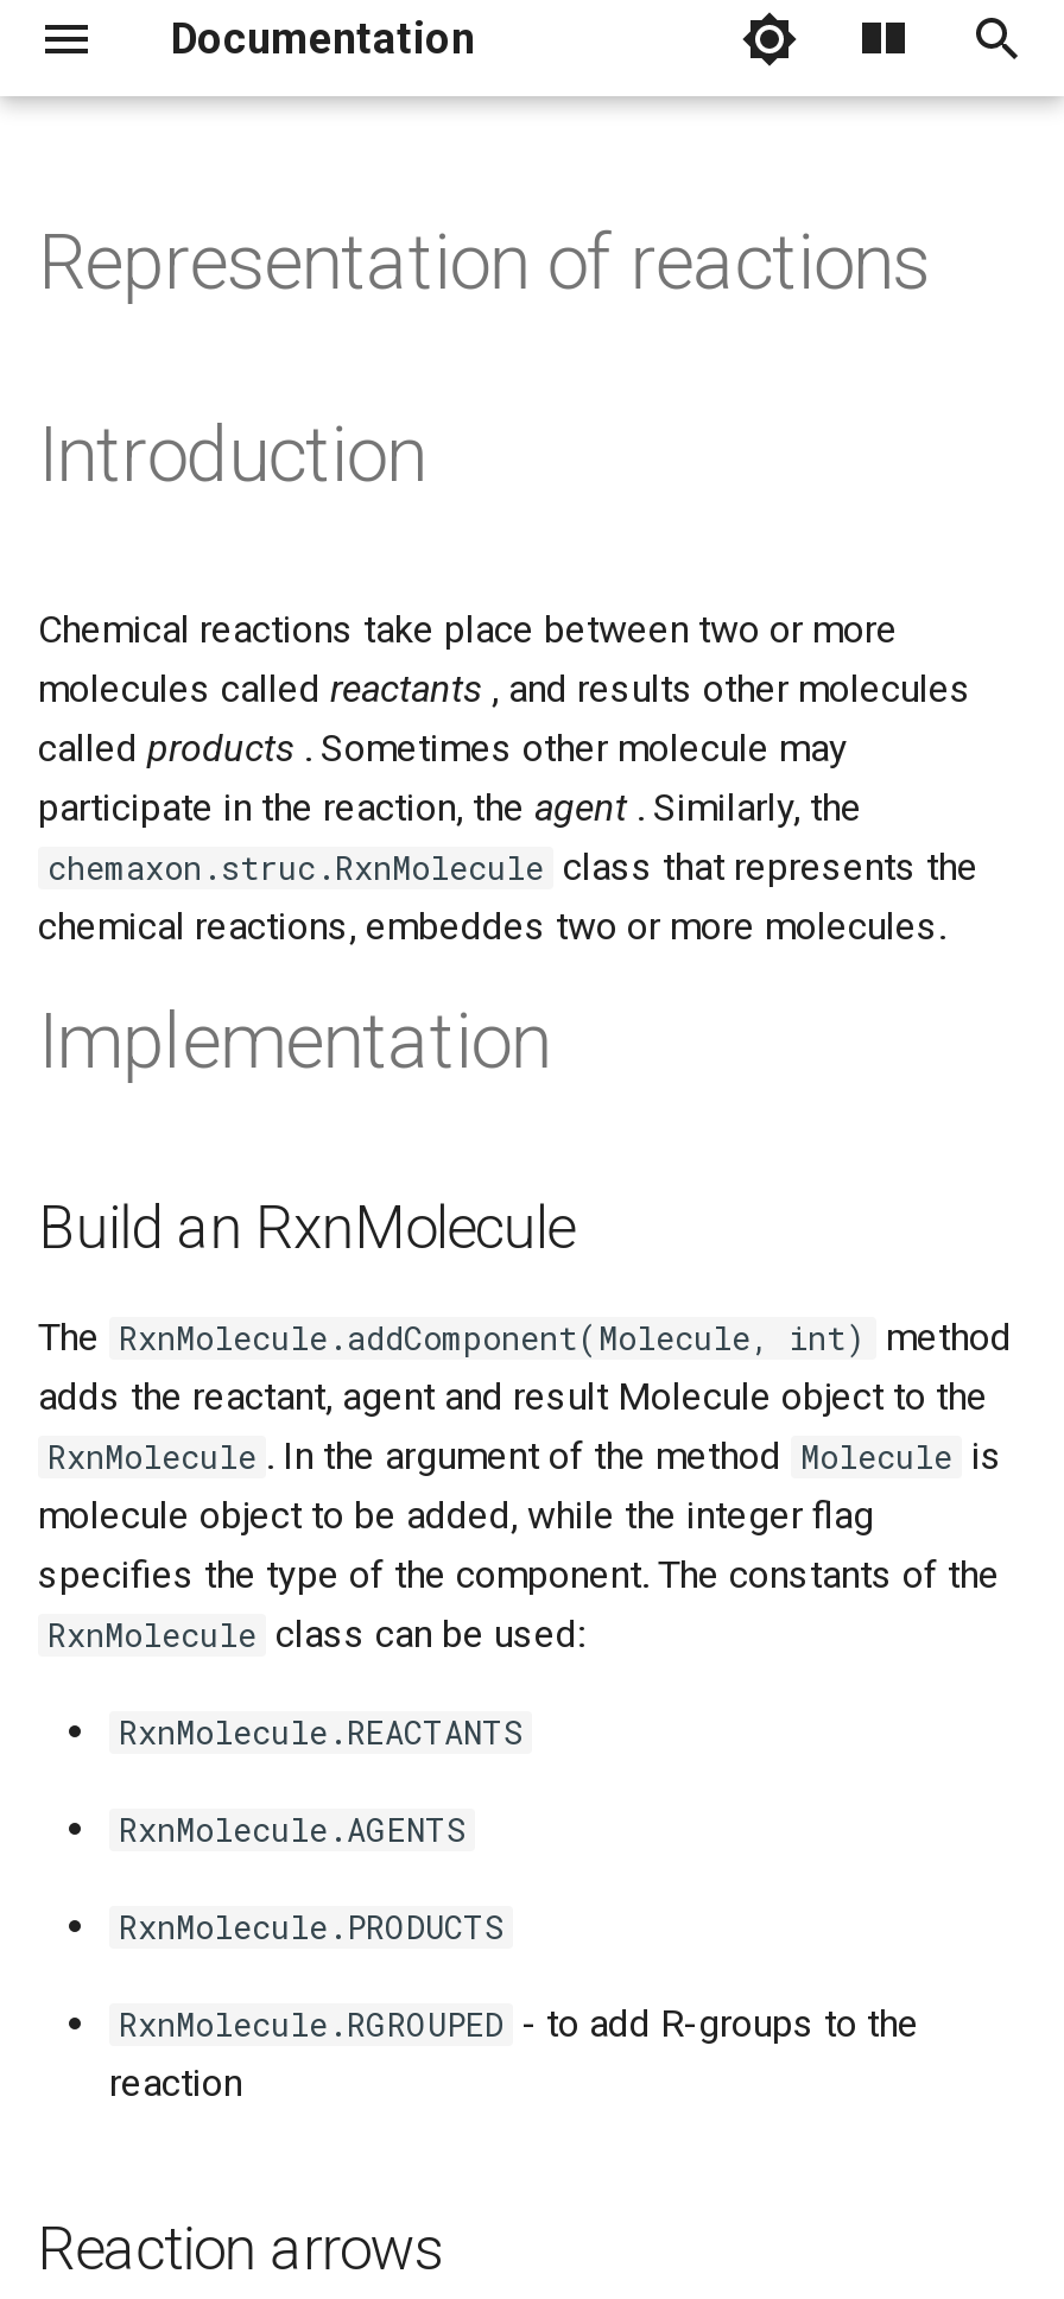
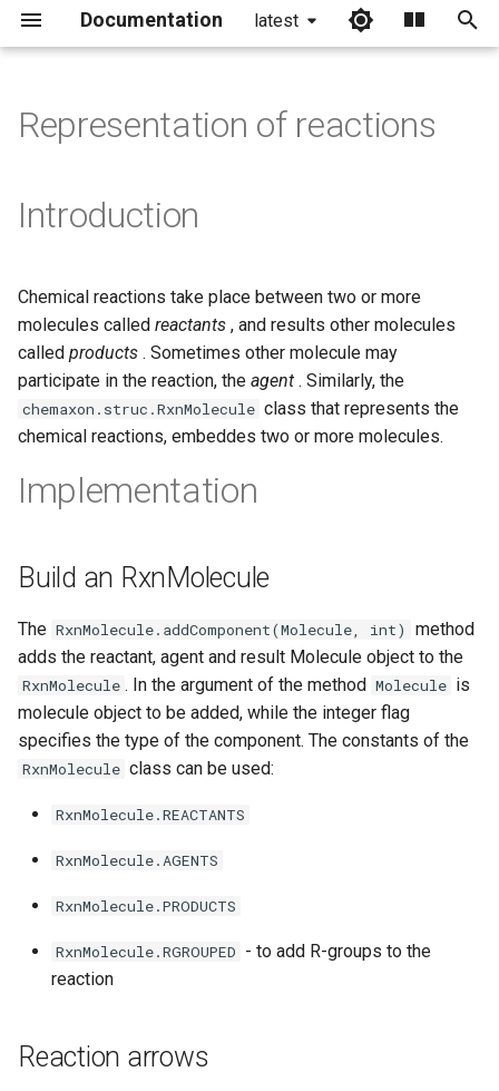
+ latest
